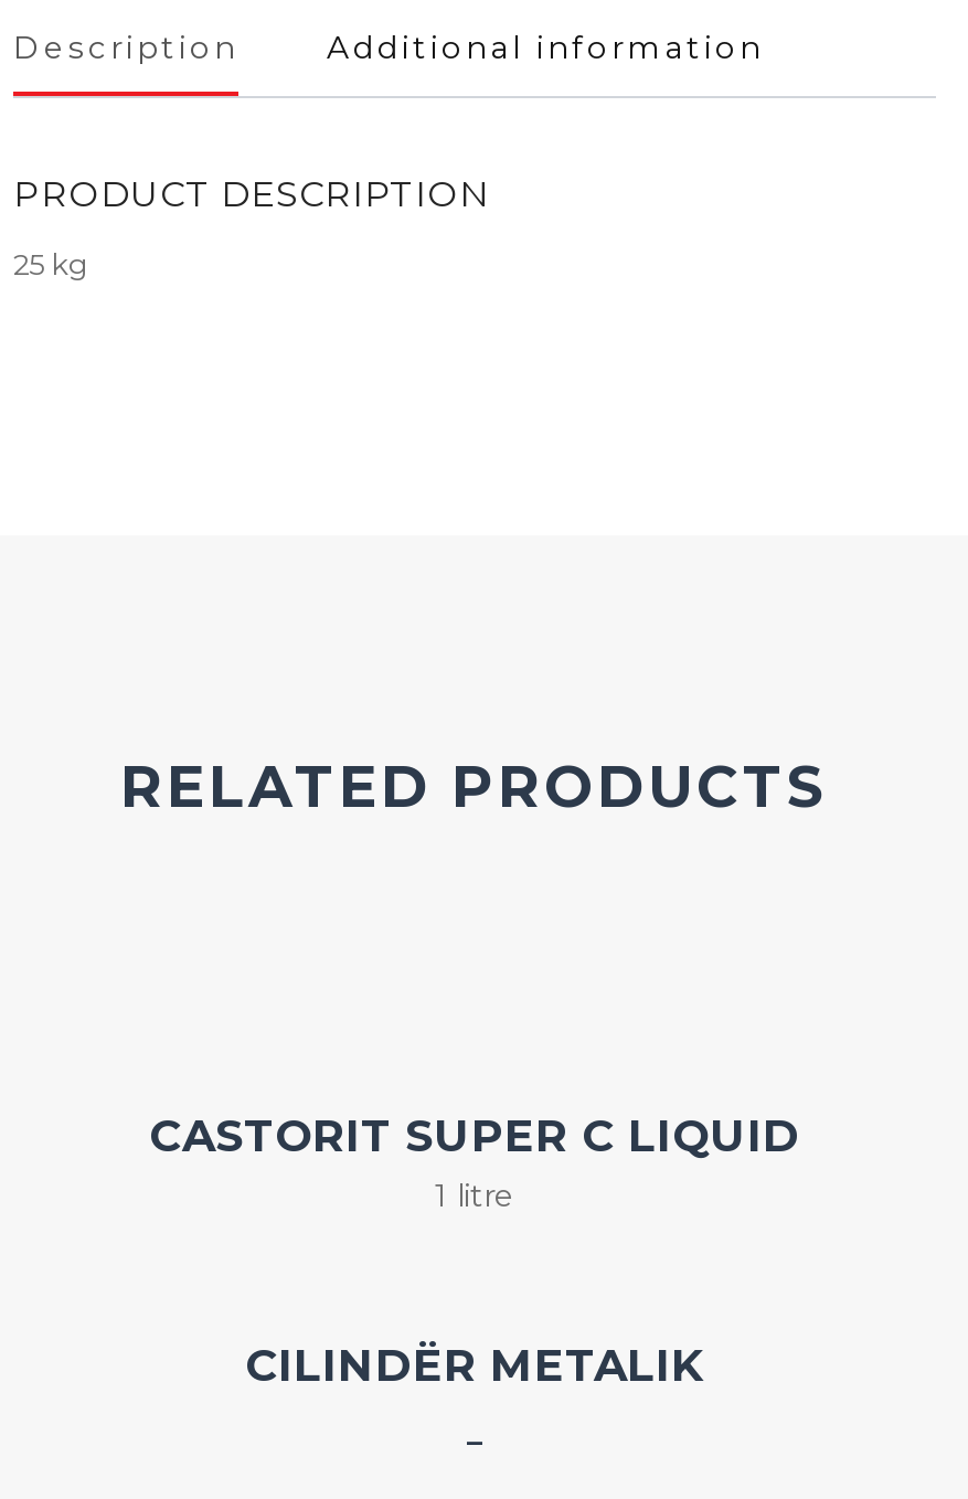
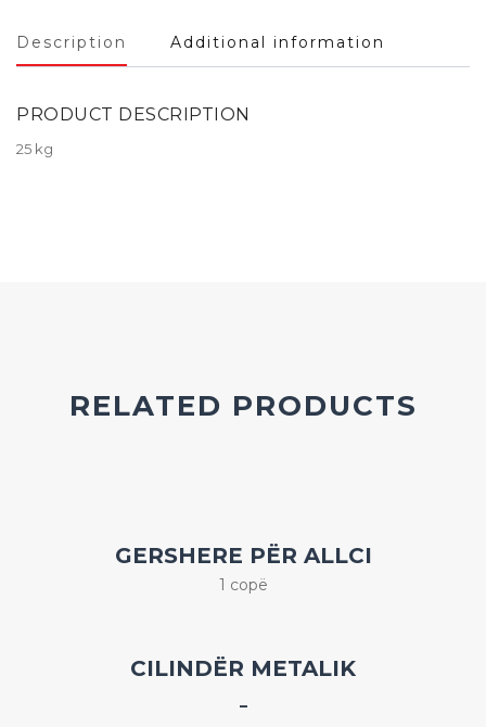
- CASTORIT SUPER C LIQUID
- 1 litre
+ GERSHERE PËR ALLCI
+ 1 copë
